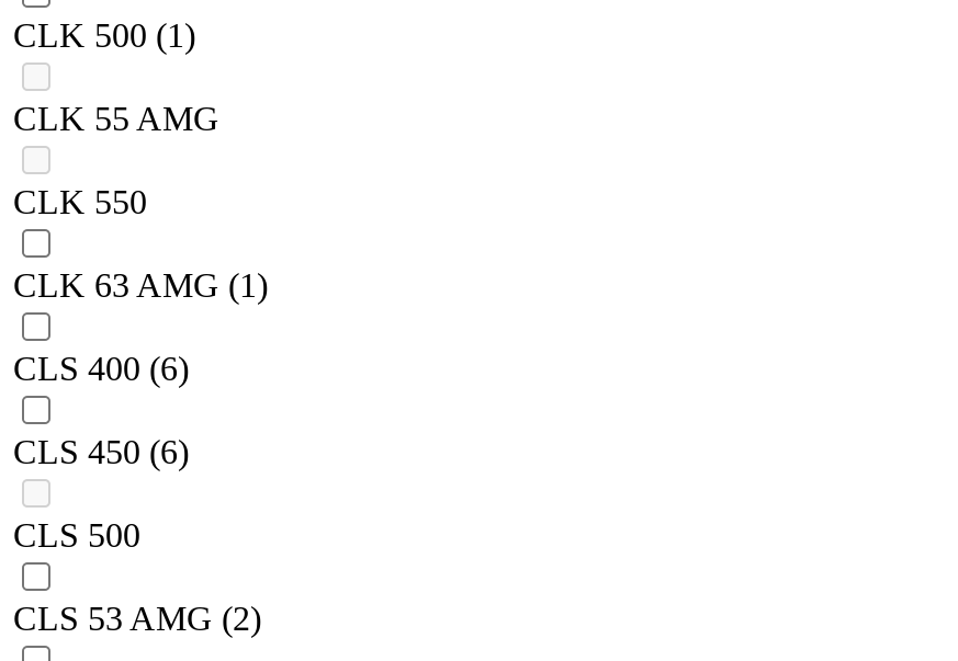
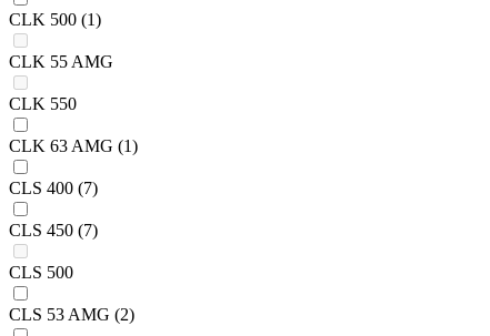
- CLS 400 (6)
+ CLS 400 (7)

- CLS 450 (6)
+ CLS 450 (7)
